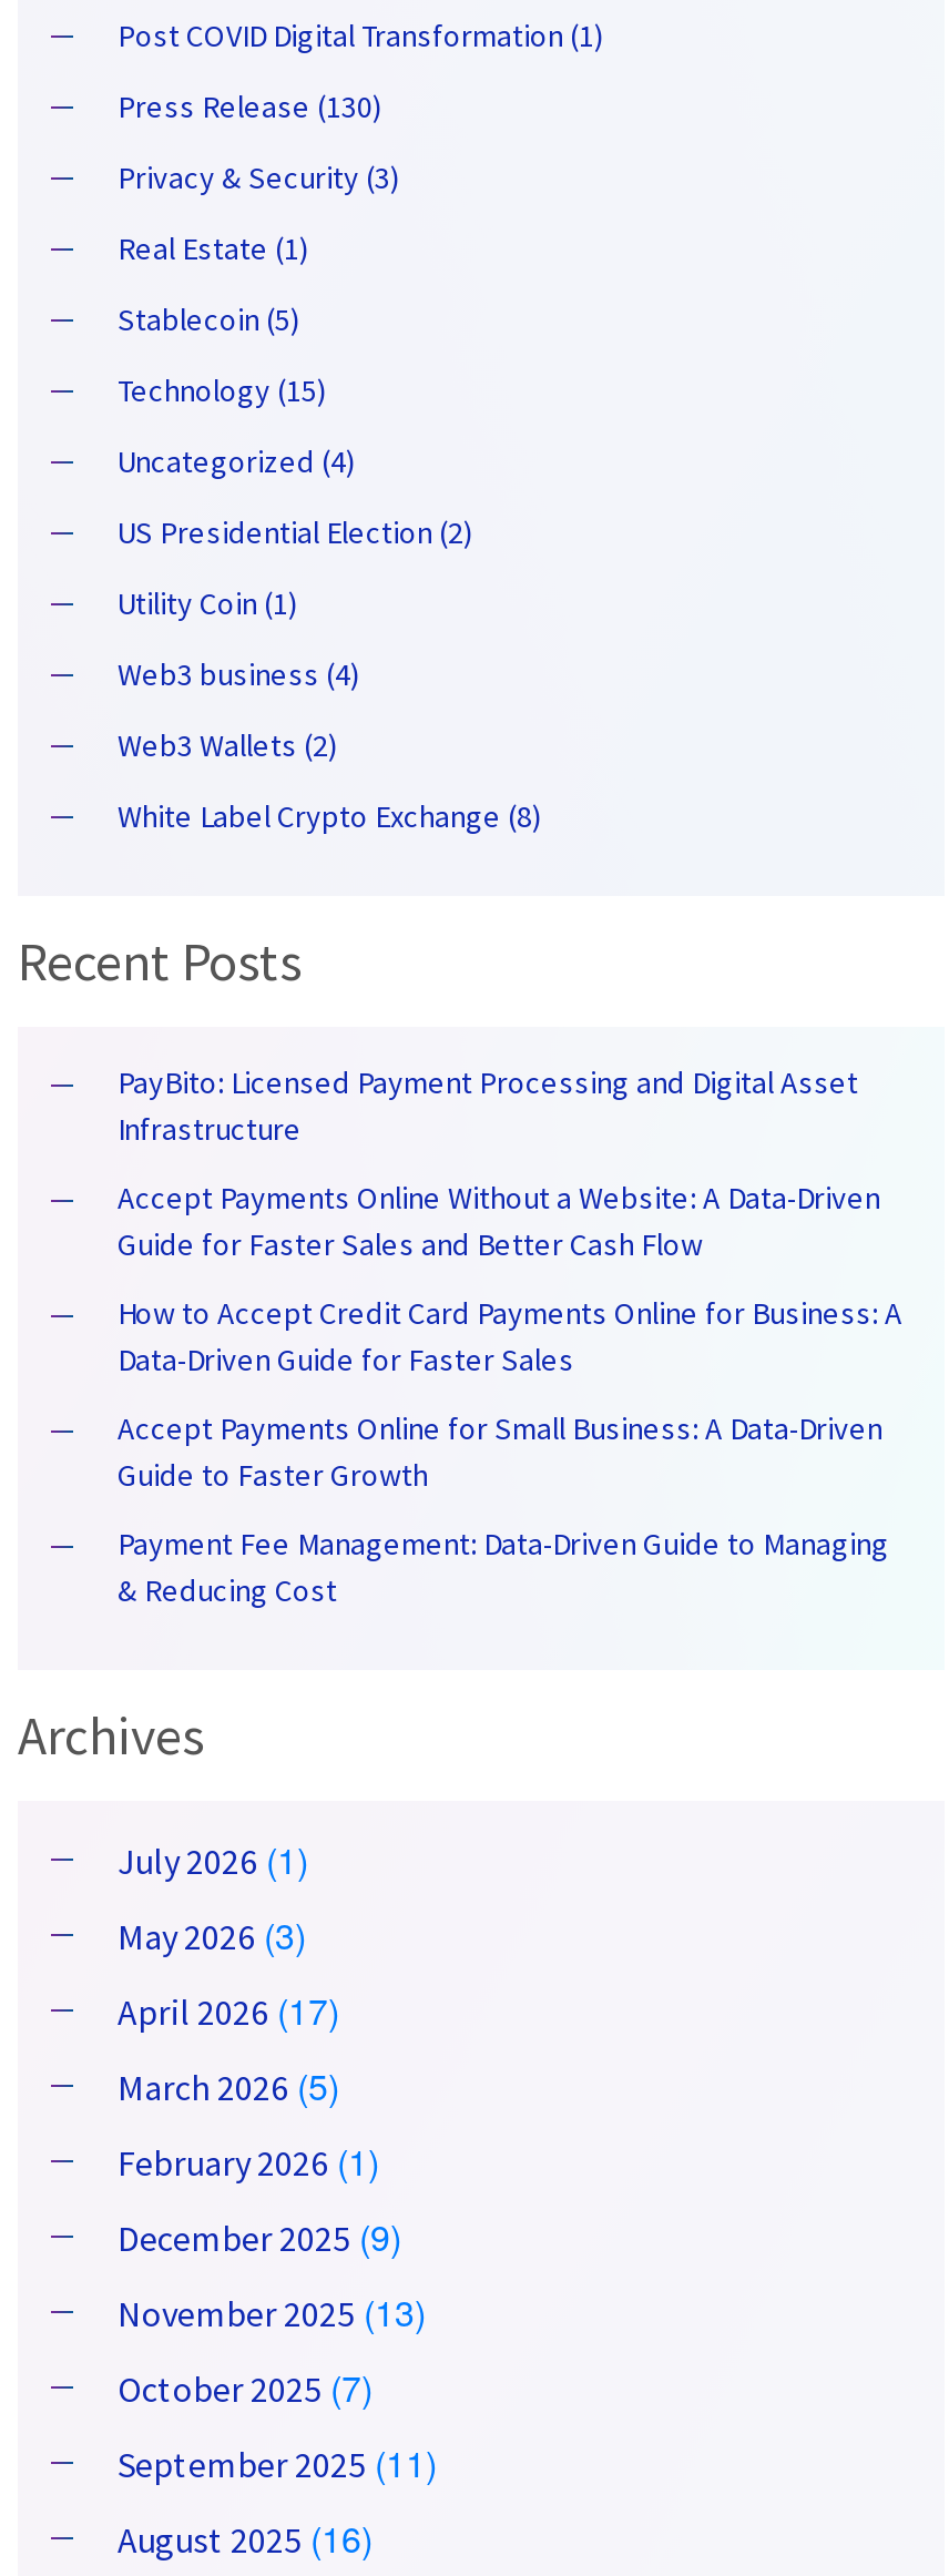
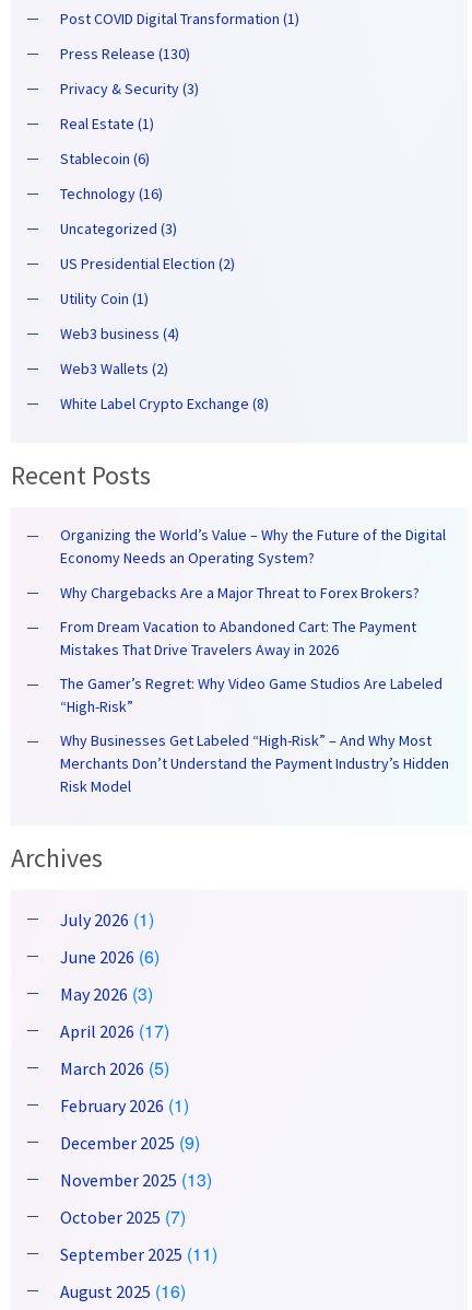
- Stablecoin (5)
+ Stablecoin (6)

- Technology (15)
+ Technology (16)

- Uncategorized (4)
+ Uncategorized (3)

- PayBito: Licensed Payment Processing and Digital Asset
- Infrastructure
+ Organizing the World’s Value – Why the Future of the Digital
+ Economy Needs an Operating System?

- Accept Payments Online Without a Website: A Data-Driven
- Guide for Faster Sales and Better Cash Flow
+ Why Chargebacks Are a Major Threat to Forex Brokers?

- How to Accept Credit Card Payments Online for Business: A
- Data-Driven Guide for Faster Sales
+ From Dream Vacation to Abandoned Cart: The Payment
+ Mistakes That Drive Travelers Away in 2026

- Accept Payments Online for Small Business: A Data-Driven
- Guide to Faster Growth
+ The Gamer’s Regret: Why Video Game Studios Are Labeled
+ “High-Risk”

- Payment Fee Management: Data-Driven Guide to Managing
- & Reducing Cost
+ Why Businesses Get Labeled “High-Risk” – And Why Most
+ Merchants Don’t Understand the Payment Industry’s Hidden
+ Risk Model

+ June 2026 (6)
